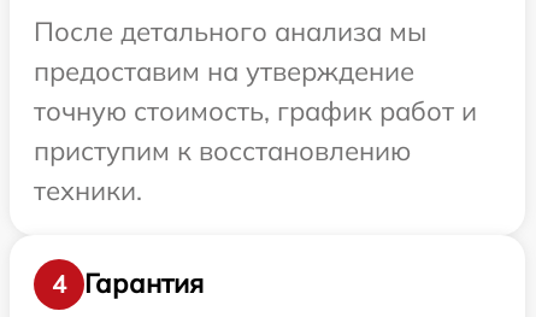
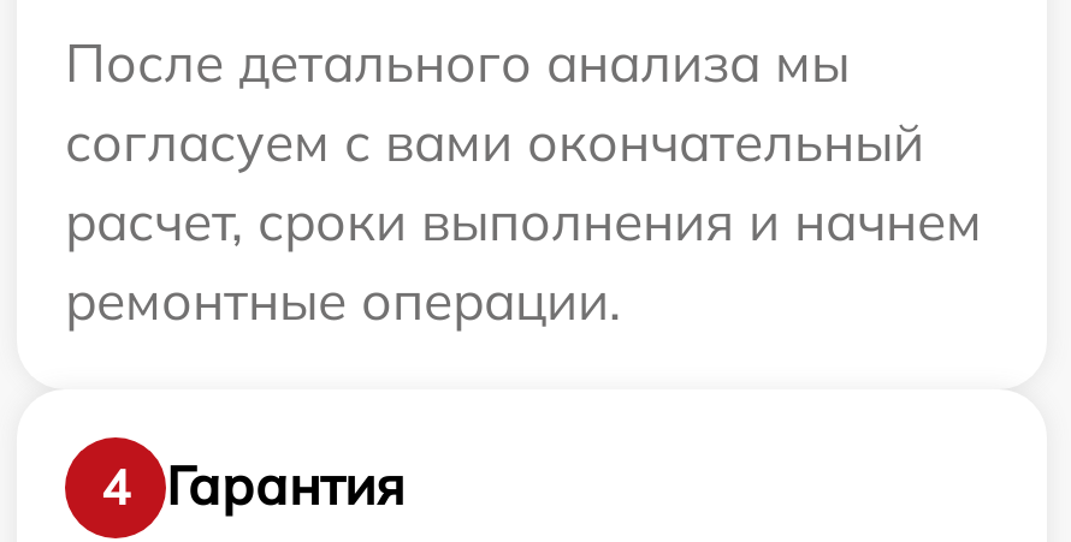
- предоставим на утверждение
- точную стоимость, график работ и
- приступим к восстановлению
- техники.
+ согласуем с вами окончательный
+ расчет, сроки выполнения и начнем
+ ремонтные операции.
